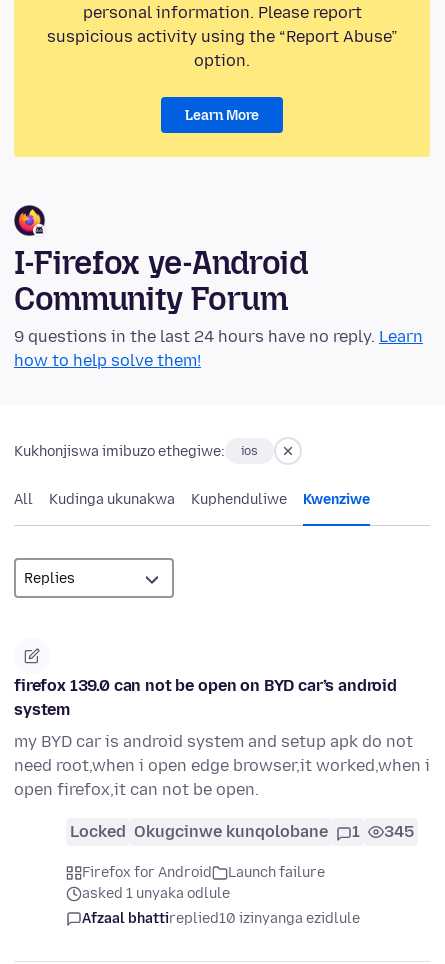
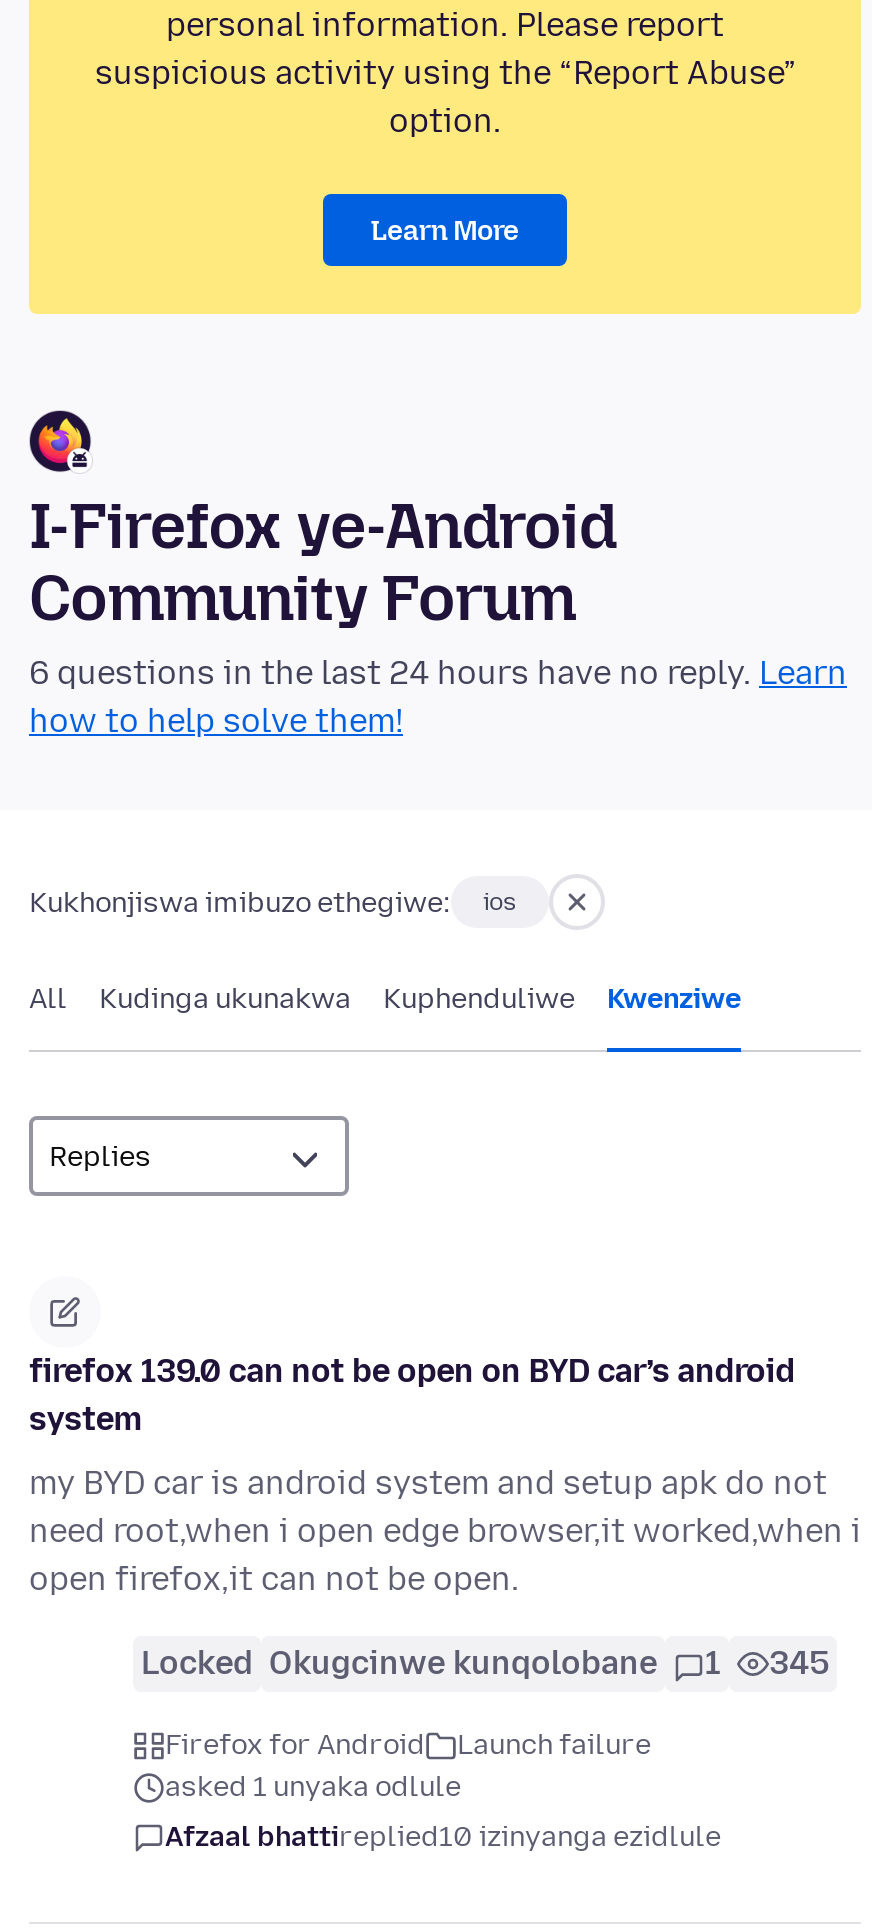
- 9 questions in the last 24 hours have no reply. Learn
+ 6 questions in the last 24 hours have no reply. Learn
